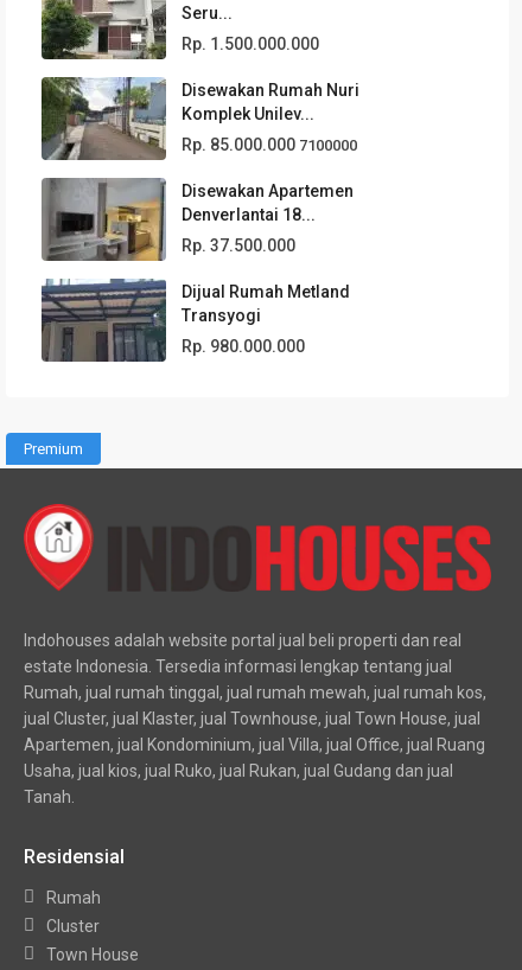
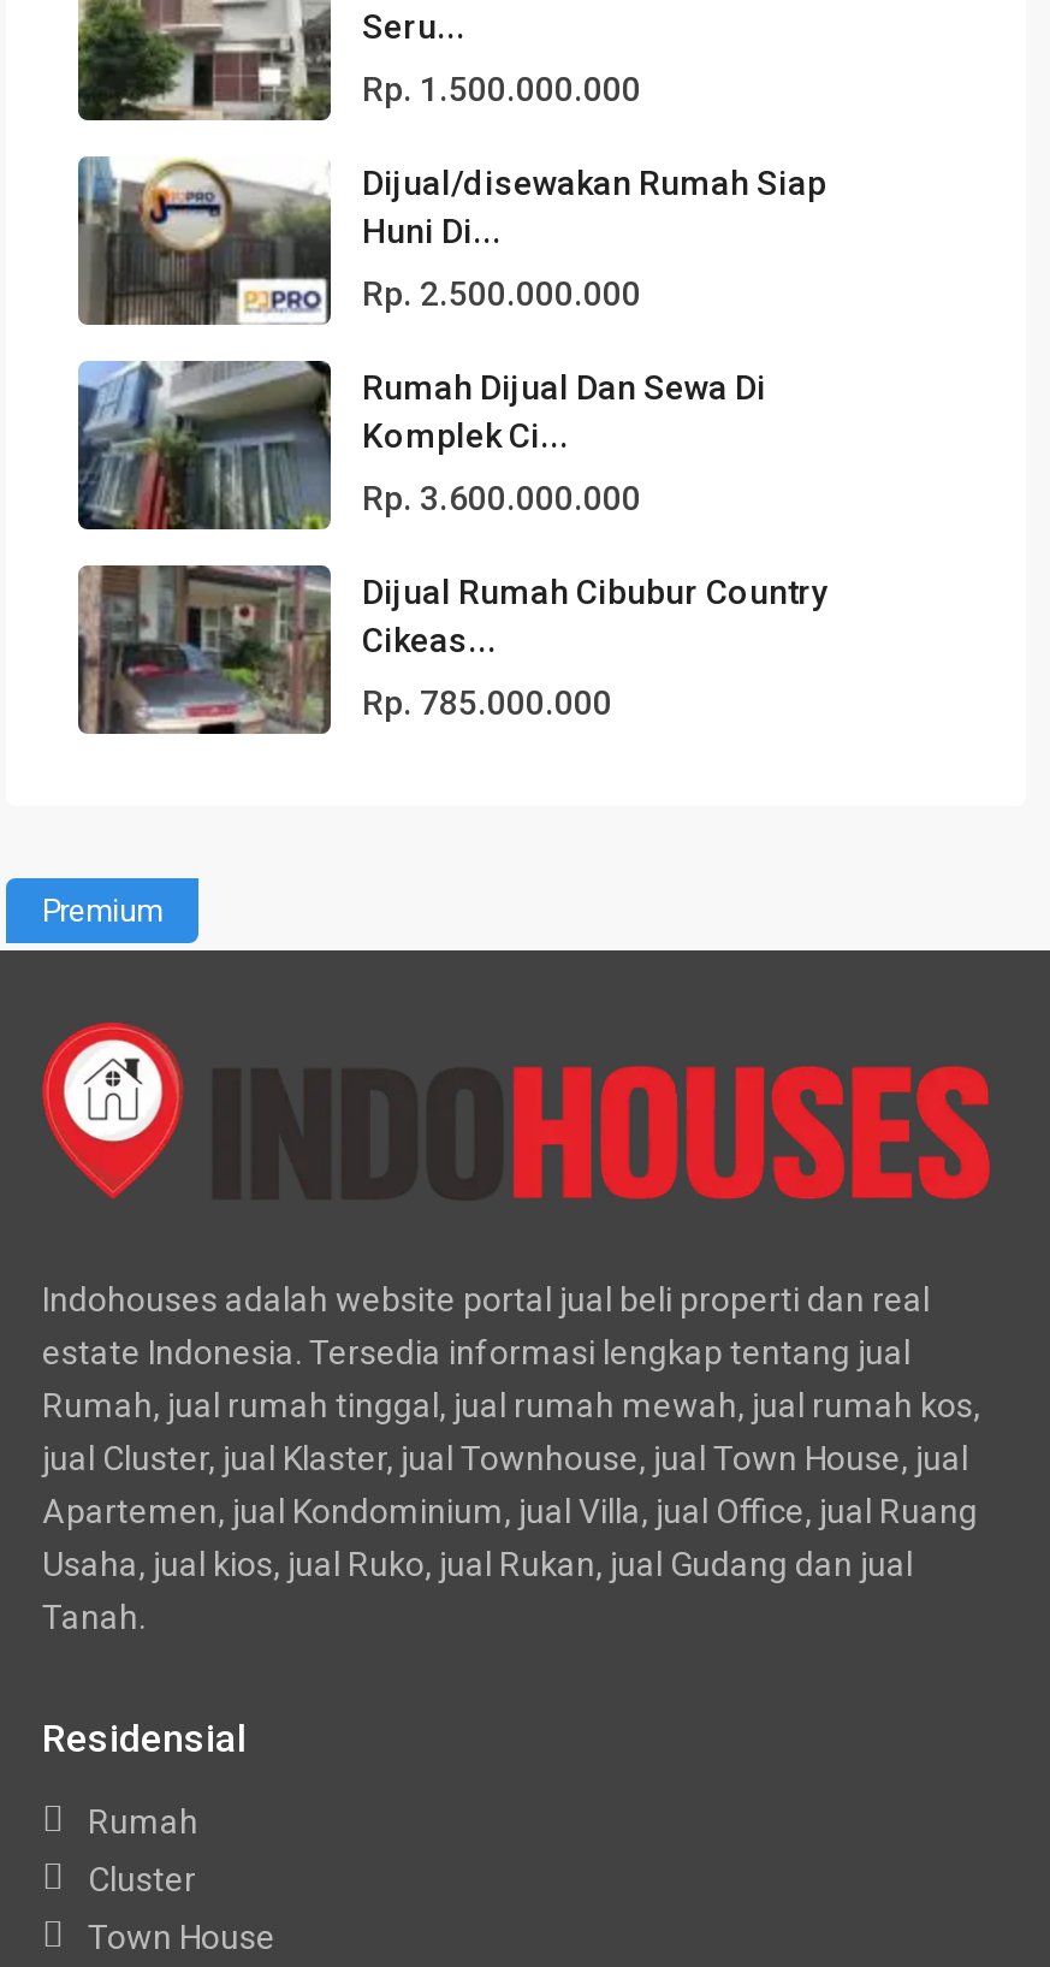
- [image]
- Disewakan Rumah Nuri
- Komplek Unilev...
+ [image]
+ Dijual/disewakan Rumah Siap
+ Huni Di...

- Rp. 85.000.000 7100000
+ Rp. 2.500.000.000

- [image]
- Disewakan Apartemen
- Denverlantai 18...
+ [image]
+ Rumah Dijual Dan Sewa Di
+ Komplek Ci...

- Rp. 37.500.000
+ Rp. 3.600.000.000

- [image]
- Dijual Rumah Metland
- Transyogi
+ [image]
+ Dijual Rumah Cibubur Country
+ Cikeas...

- Rp. 980.000.000
+ Rp. 785.000.000
